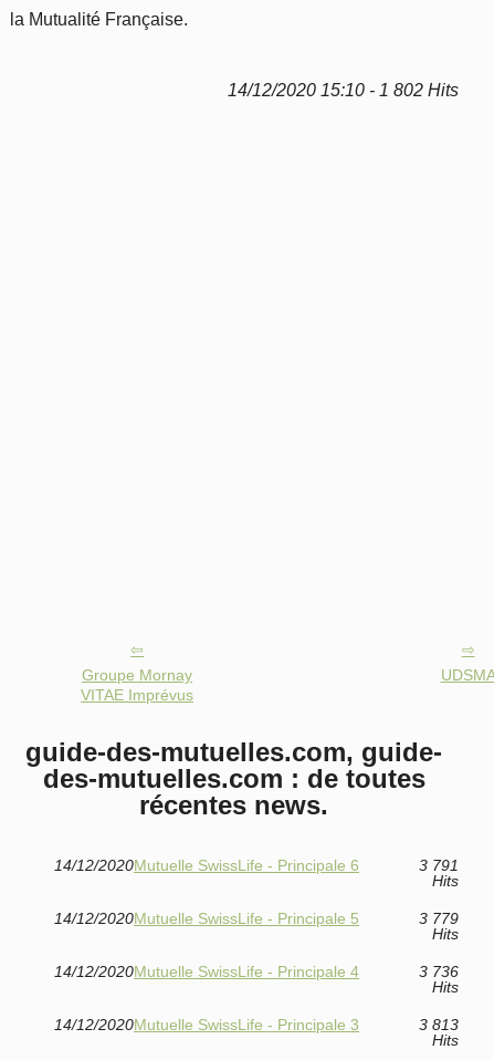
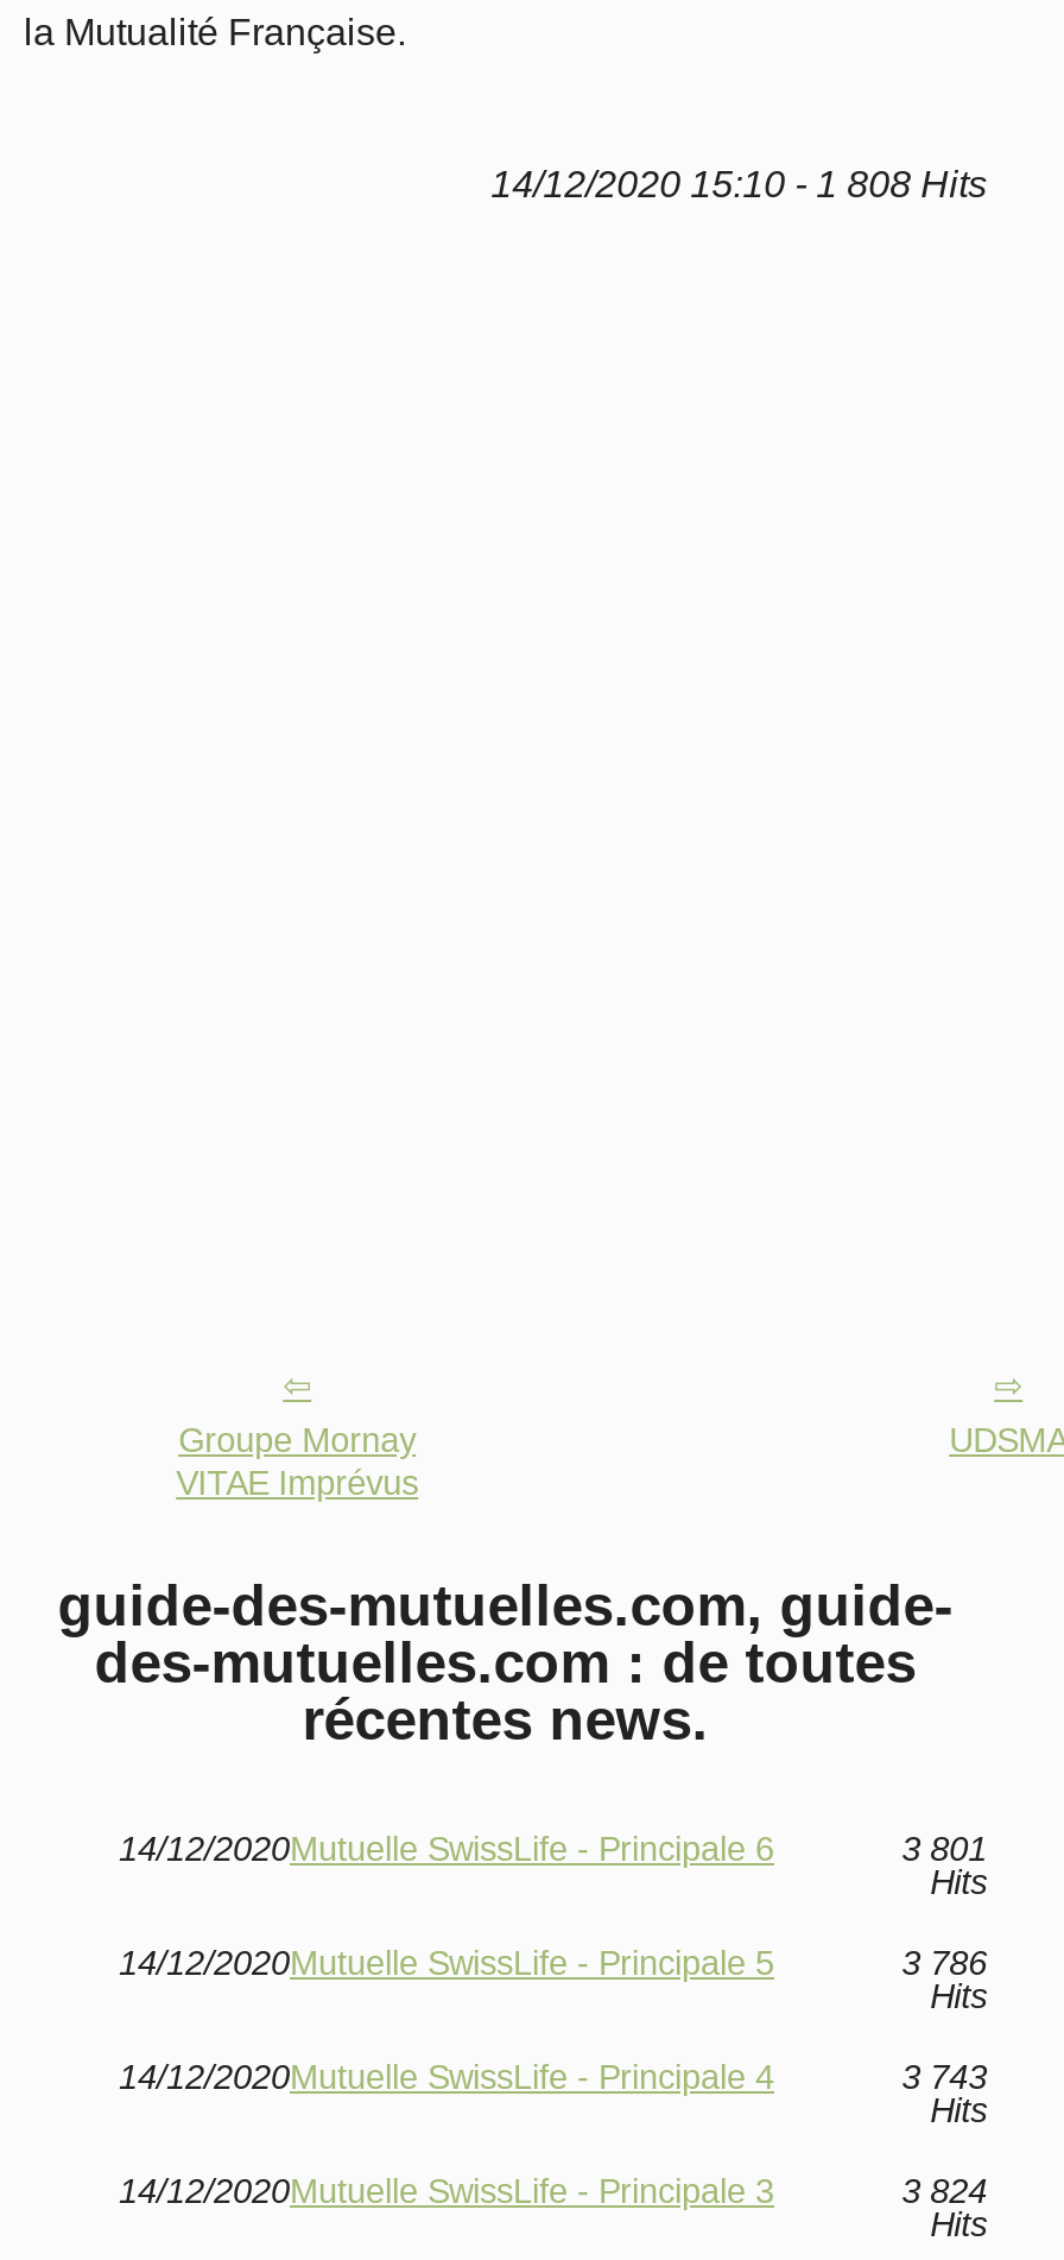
- 14/12/2020 15:10 - 1 802 Hits
+ 14/12/2020 15:10 - 1 808 Hits

- 3 791
+ 3 801

- 3 779
+ 3 786

- 3 736
+ 3 743

- 3 813
+ 3 824
